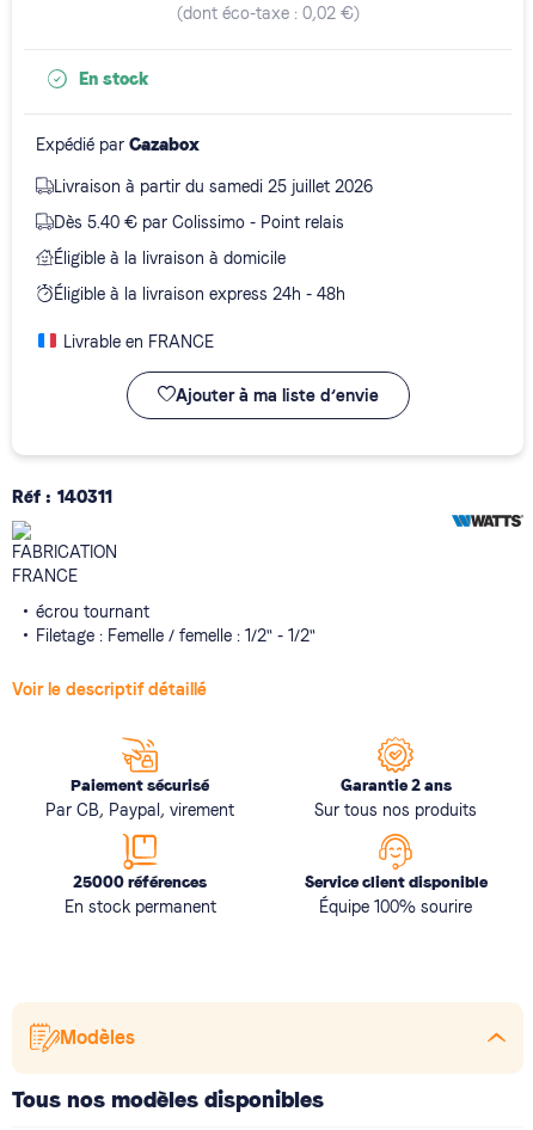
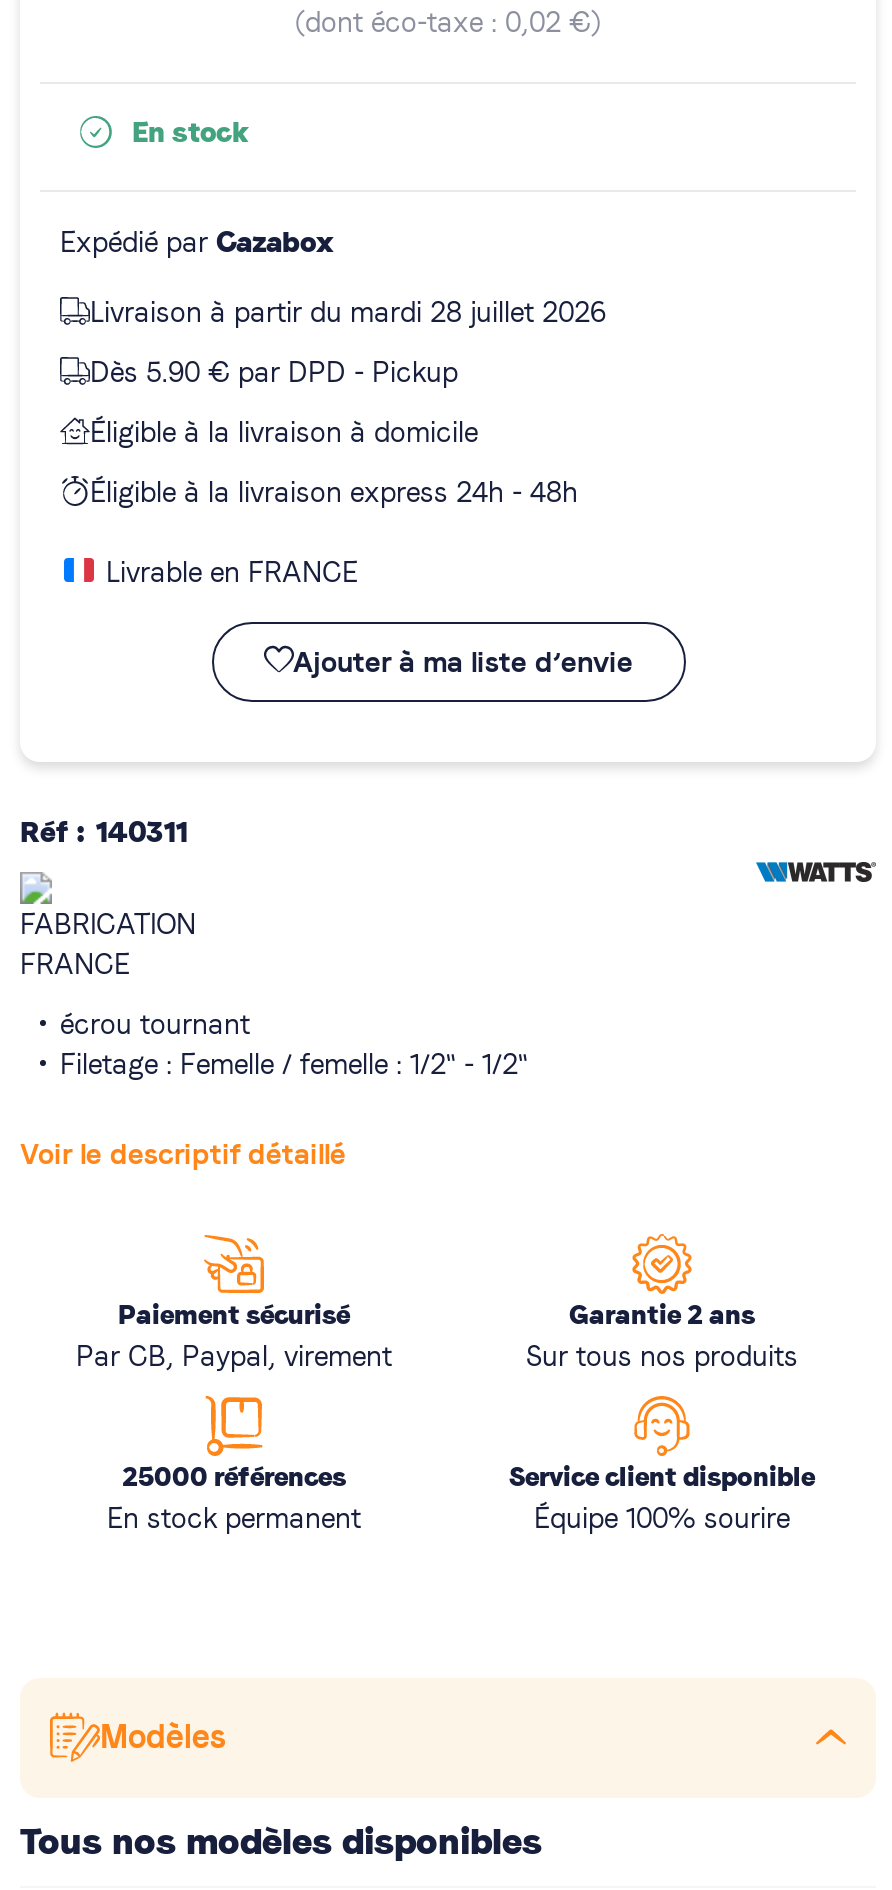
- Livraison à partir du samedi 25 juillet 2026
+ Livraison à partir du mardi 28 juillet 2026

- Dès 5.40 € par Colissimo - Point relais
+ Dès 5.90 € par DPD - Pickup
